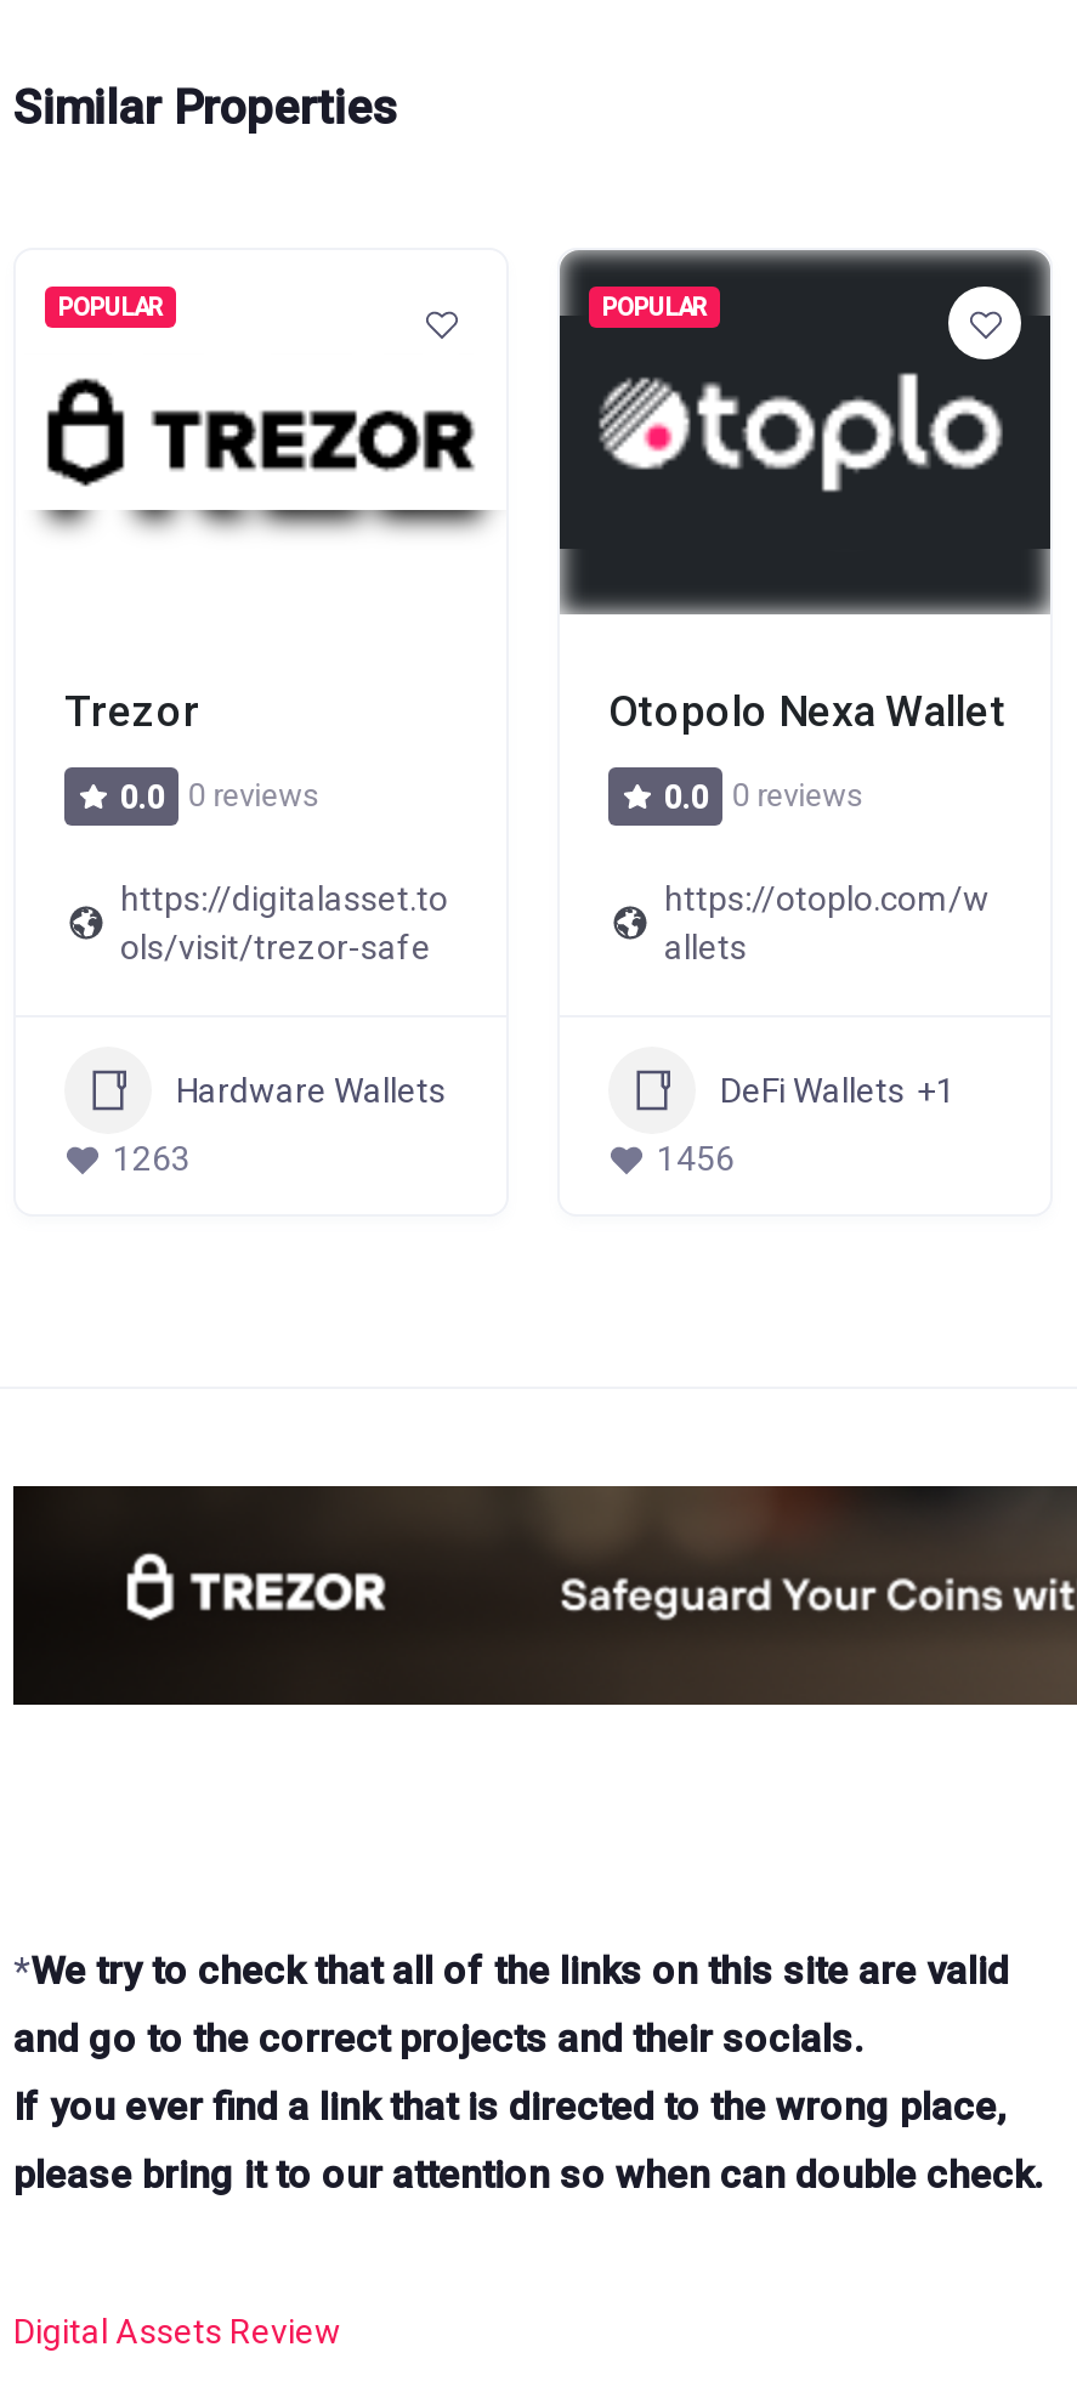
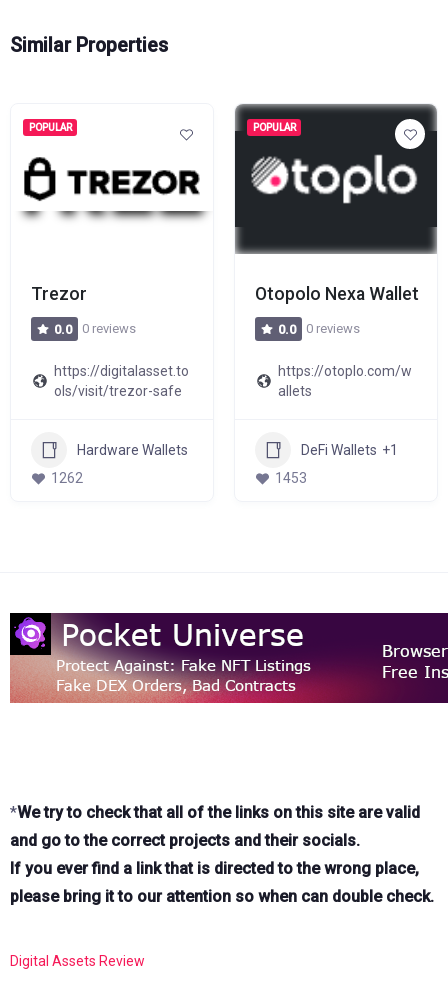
- 1263
+ 1262

- 1456
+ 1453

- [image]
+ [image]
